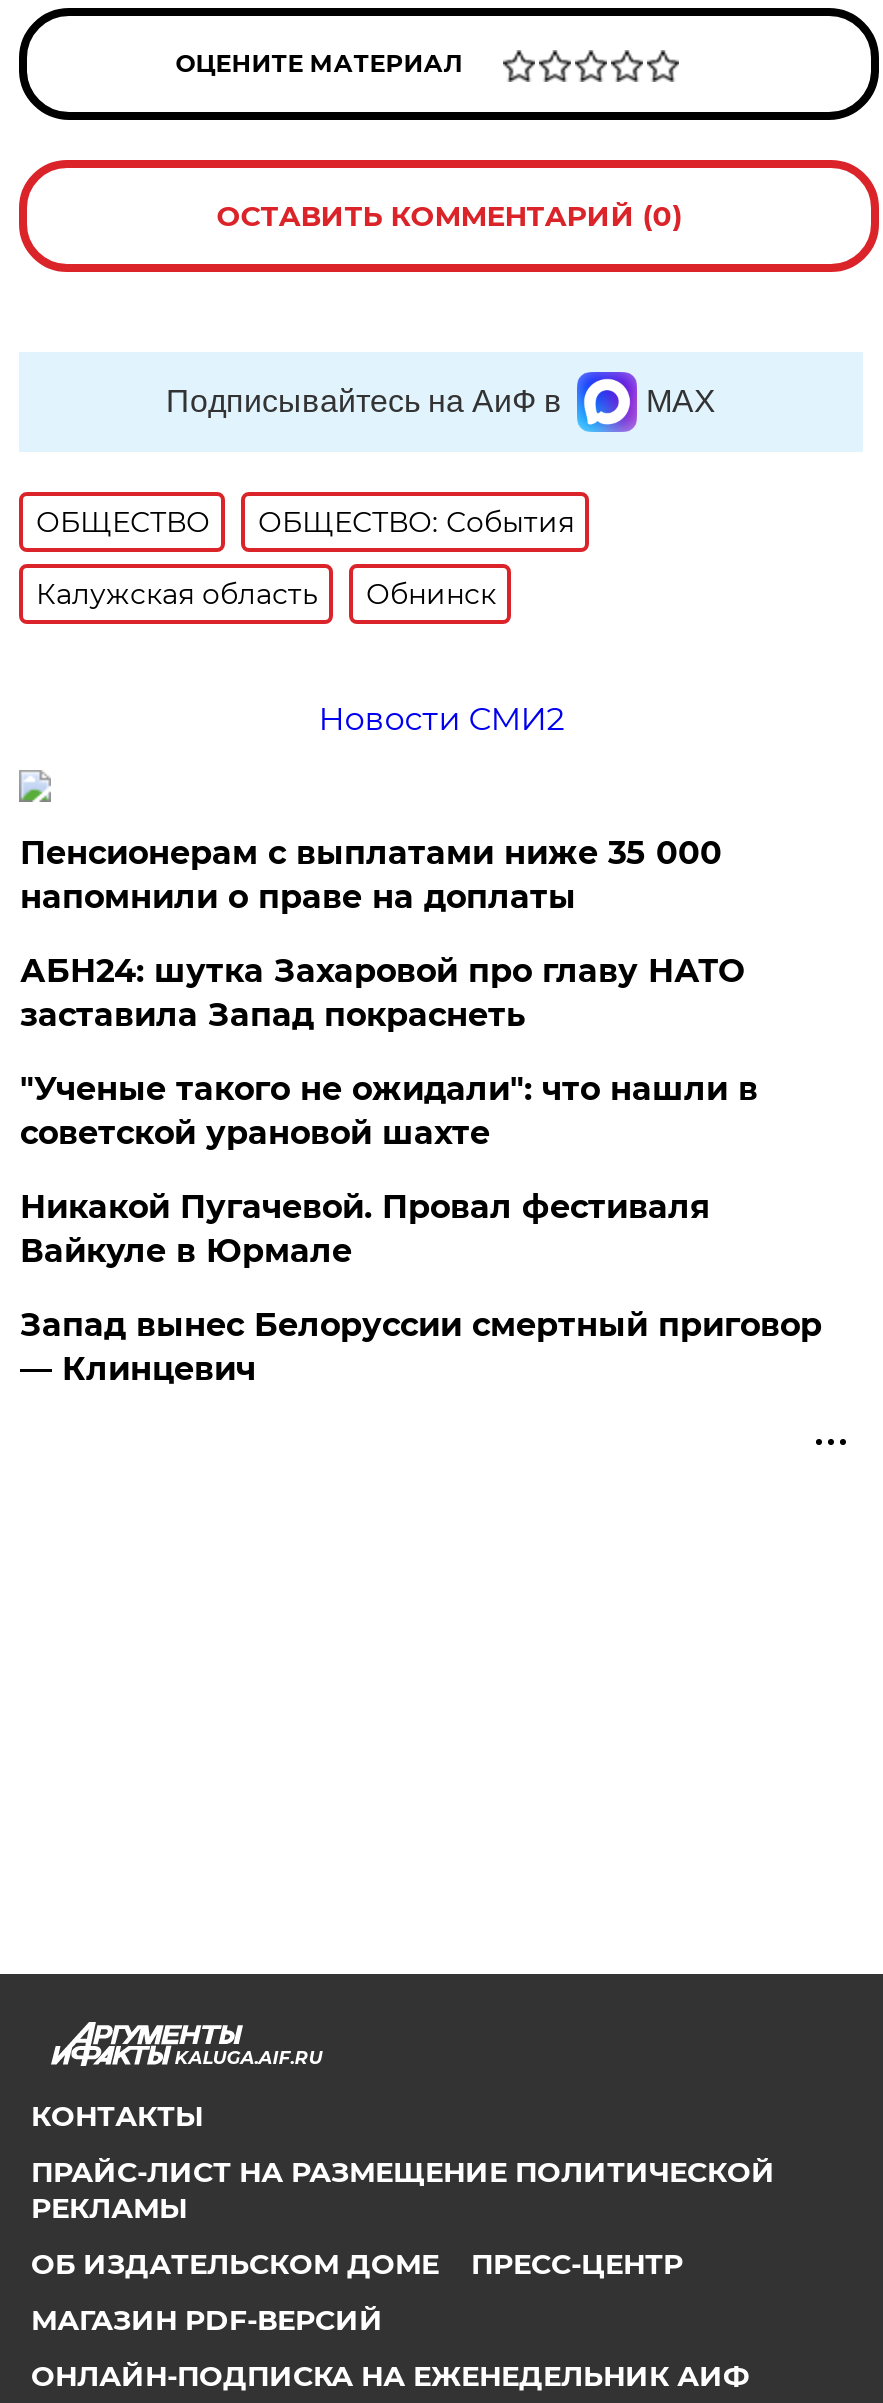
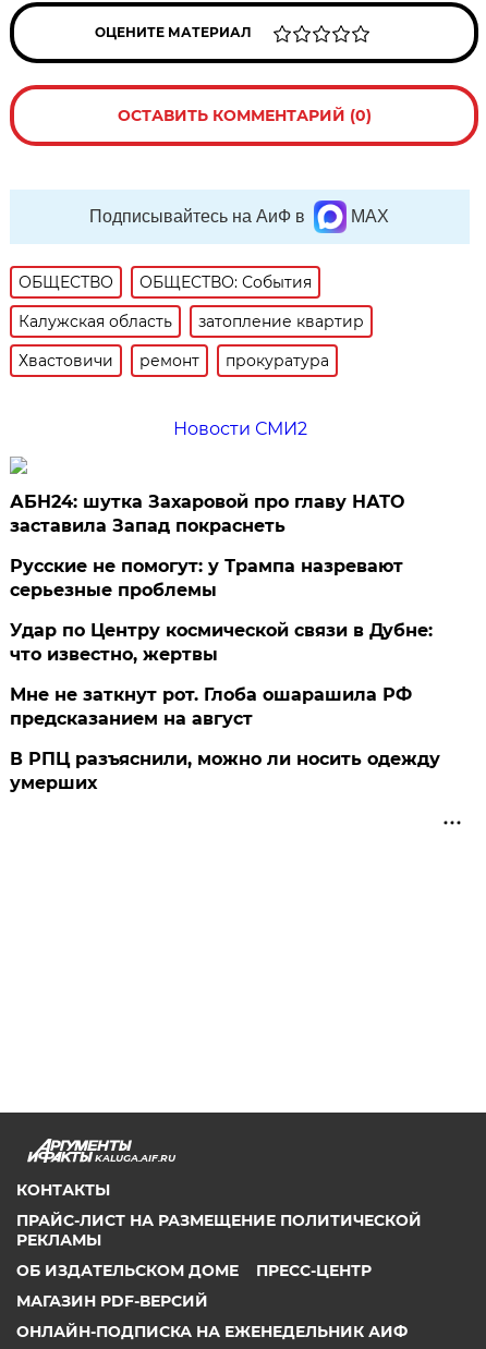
- Обнинск
+ затопление квартир
+ Хвастовичи
+ ремонт
+ прокуратура

- Пенсионерам с выплатами ниже 35 000
- напомнили о праве на доплаты

moved up: АБН24: шутка Захаровой про главу НАТО | заставила Запад покраснеть

- "Ученые такого не ожидали": что нашли в
- советской урановой шахте
- Никакой Пугачевой. Провал фестиваля
- Вайкуле в Юрмале
- Запад вынес Белоруссии смертный приговор
- — Клинцевич
+ Русские не помогут: у Трампа назревают
+ серьезные проблемы
+ Удар по Центру космической связи в Дубне:
+ что известно, жертвы
+ Мне не заткнут рот. Глоба ошарашила РФ
+ предсказанием на август
+ В РПЦ разъяснили, можно ли носить одежду
+ умерших
